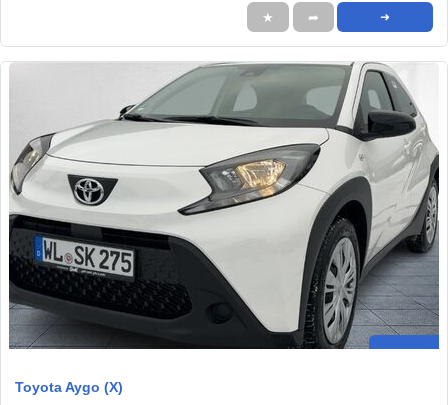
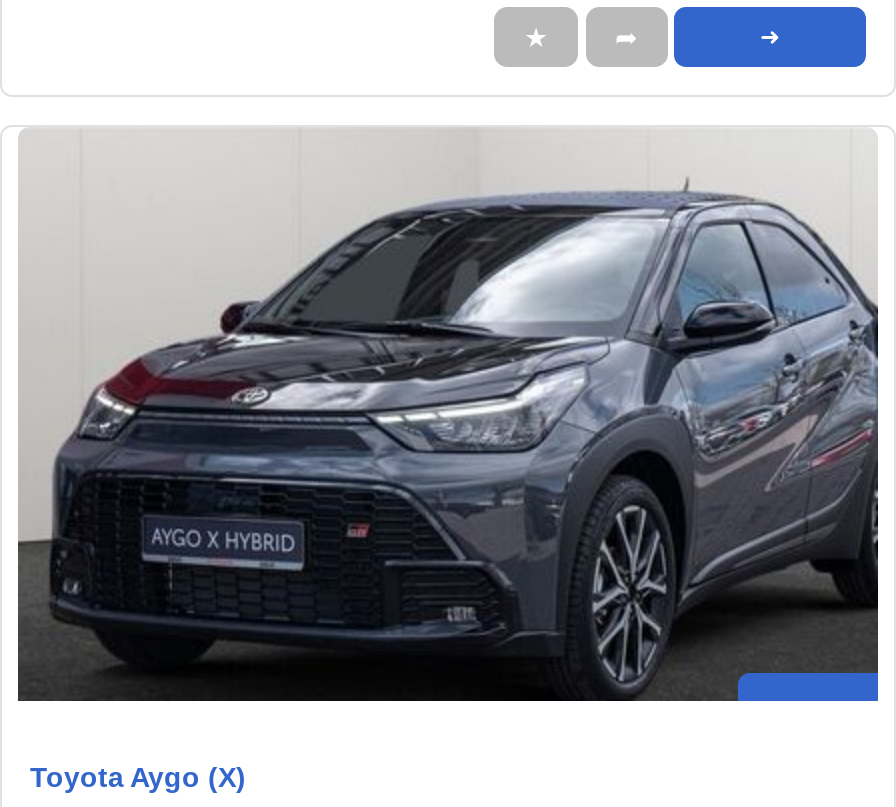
- [image]
+ [image]
